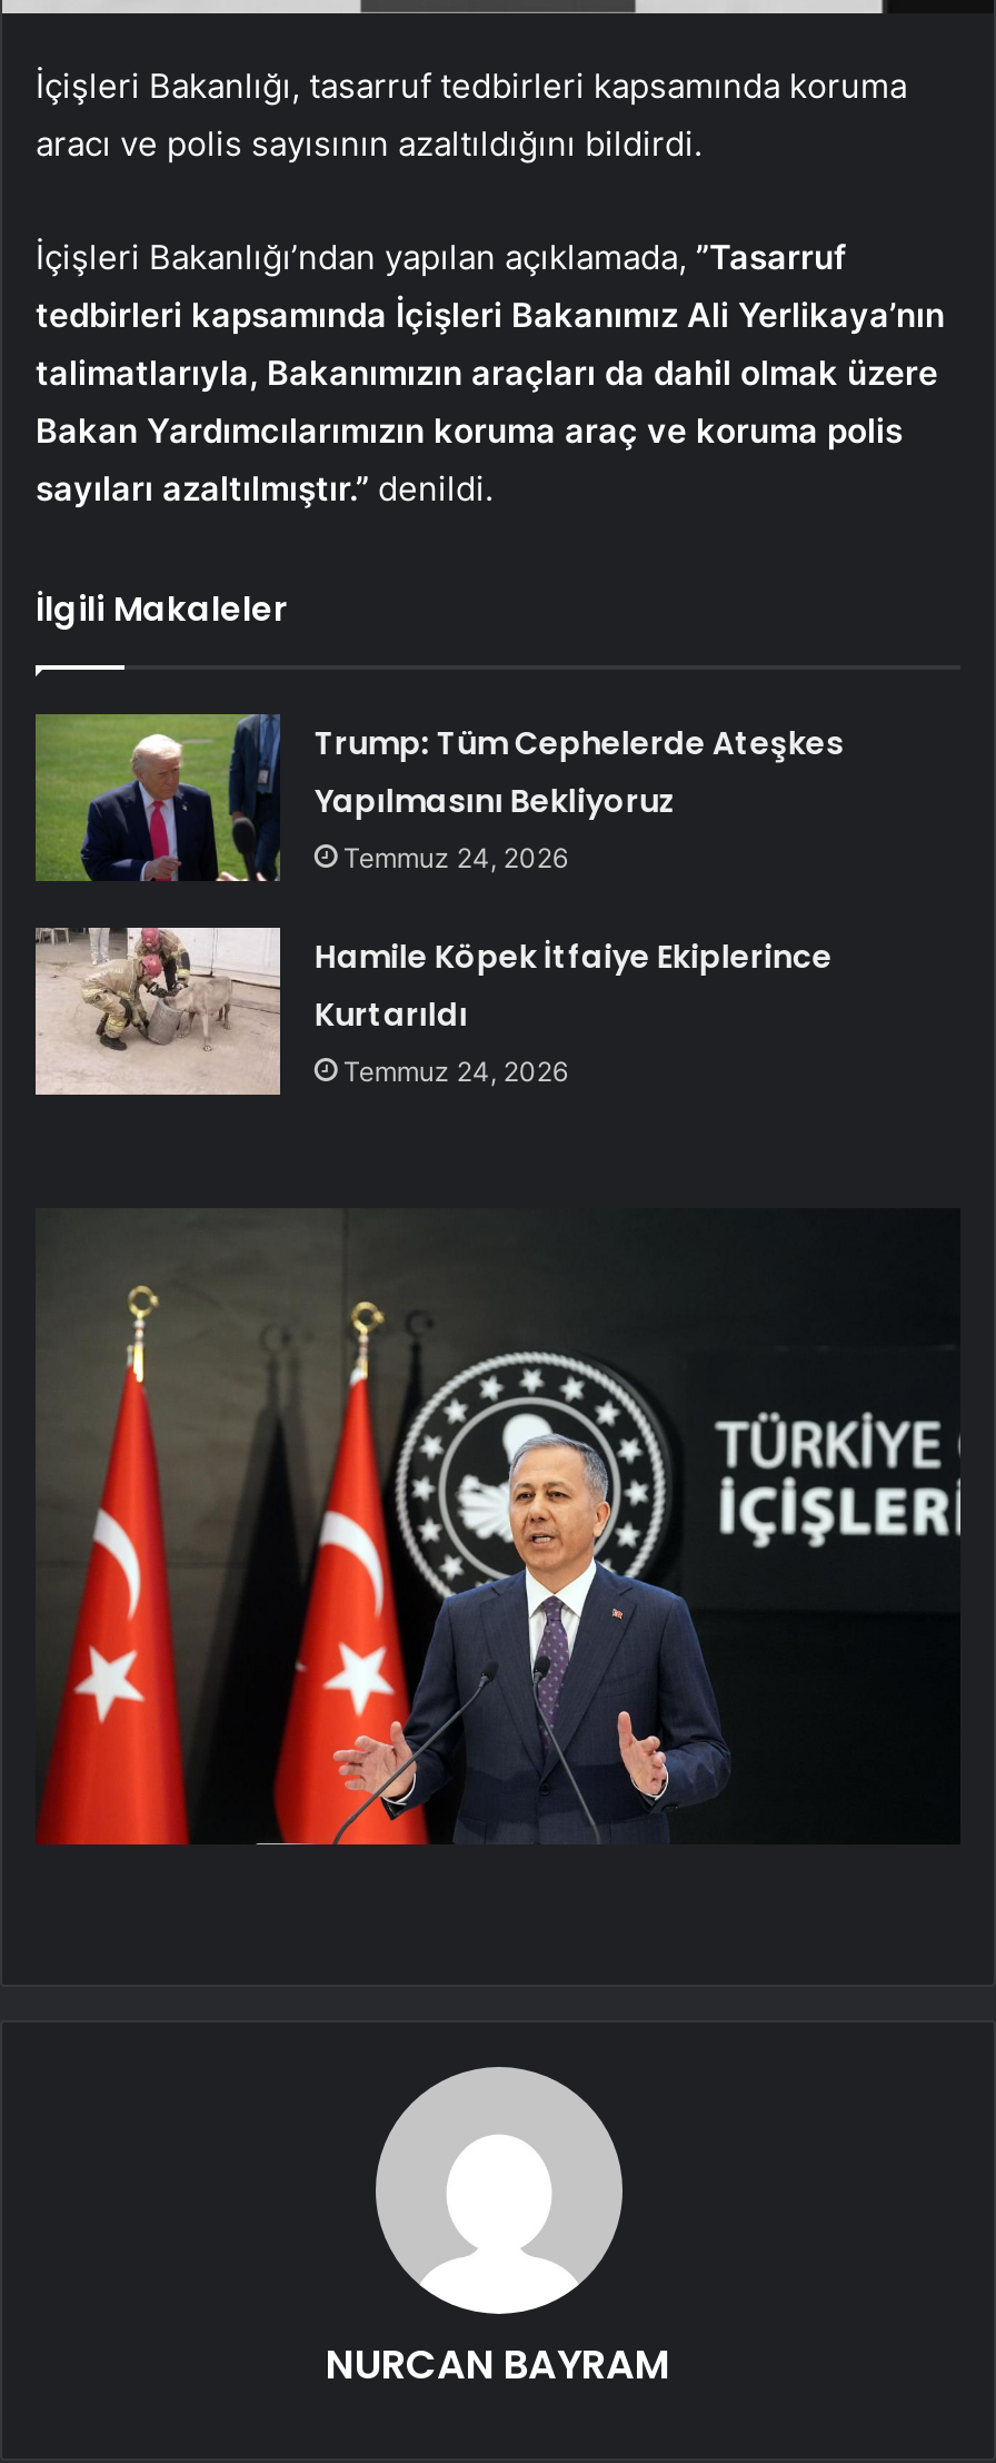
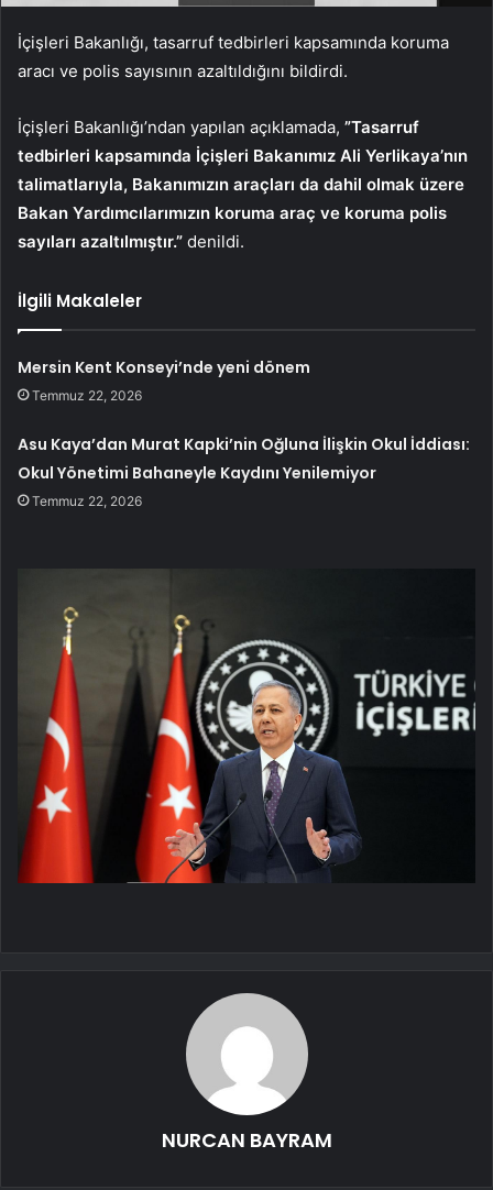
- Trump: Tüm Cephelerde Ateşkes
- Yapılmasını Bekliyoruz
- Temmuz 24, 2026
+ Mersin Kent Konseyi’nde yeni dönem
+ Temmuz 22, 2026

- Hamile Köpek İtfaiye Ekiplerince
- Kurtarıldı
- Temmuz 24, 2026
+ Asu Kaya’dan Murat Kapki’nin Oğluna İlişkin Okul İddiası:
+ Okul Yönetimi Bahaneyle Kaydını Yenilemiyor
+ Temmuz 22, 2026
